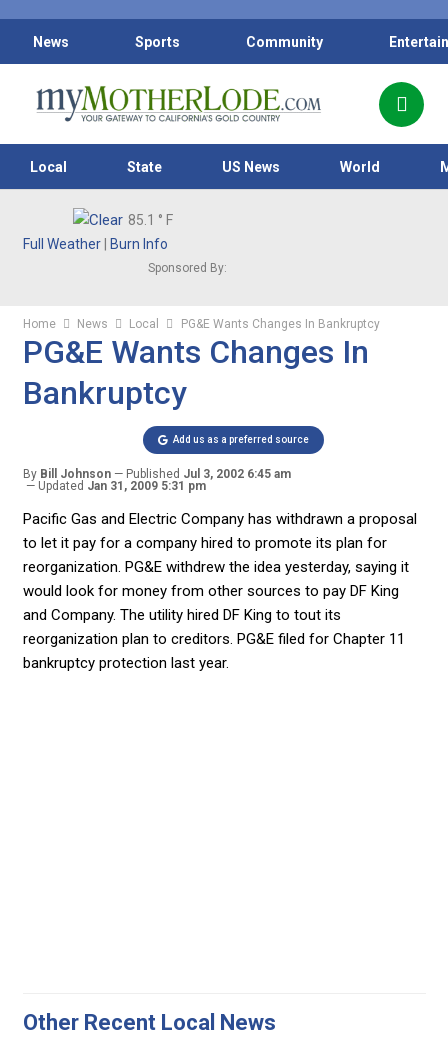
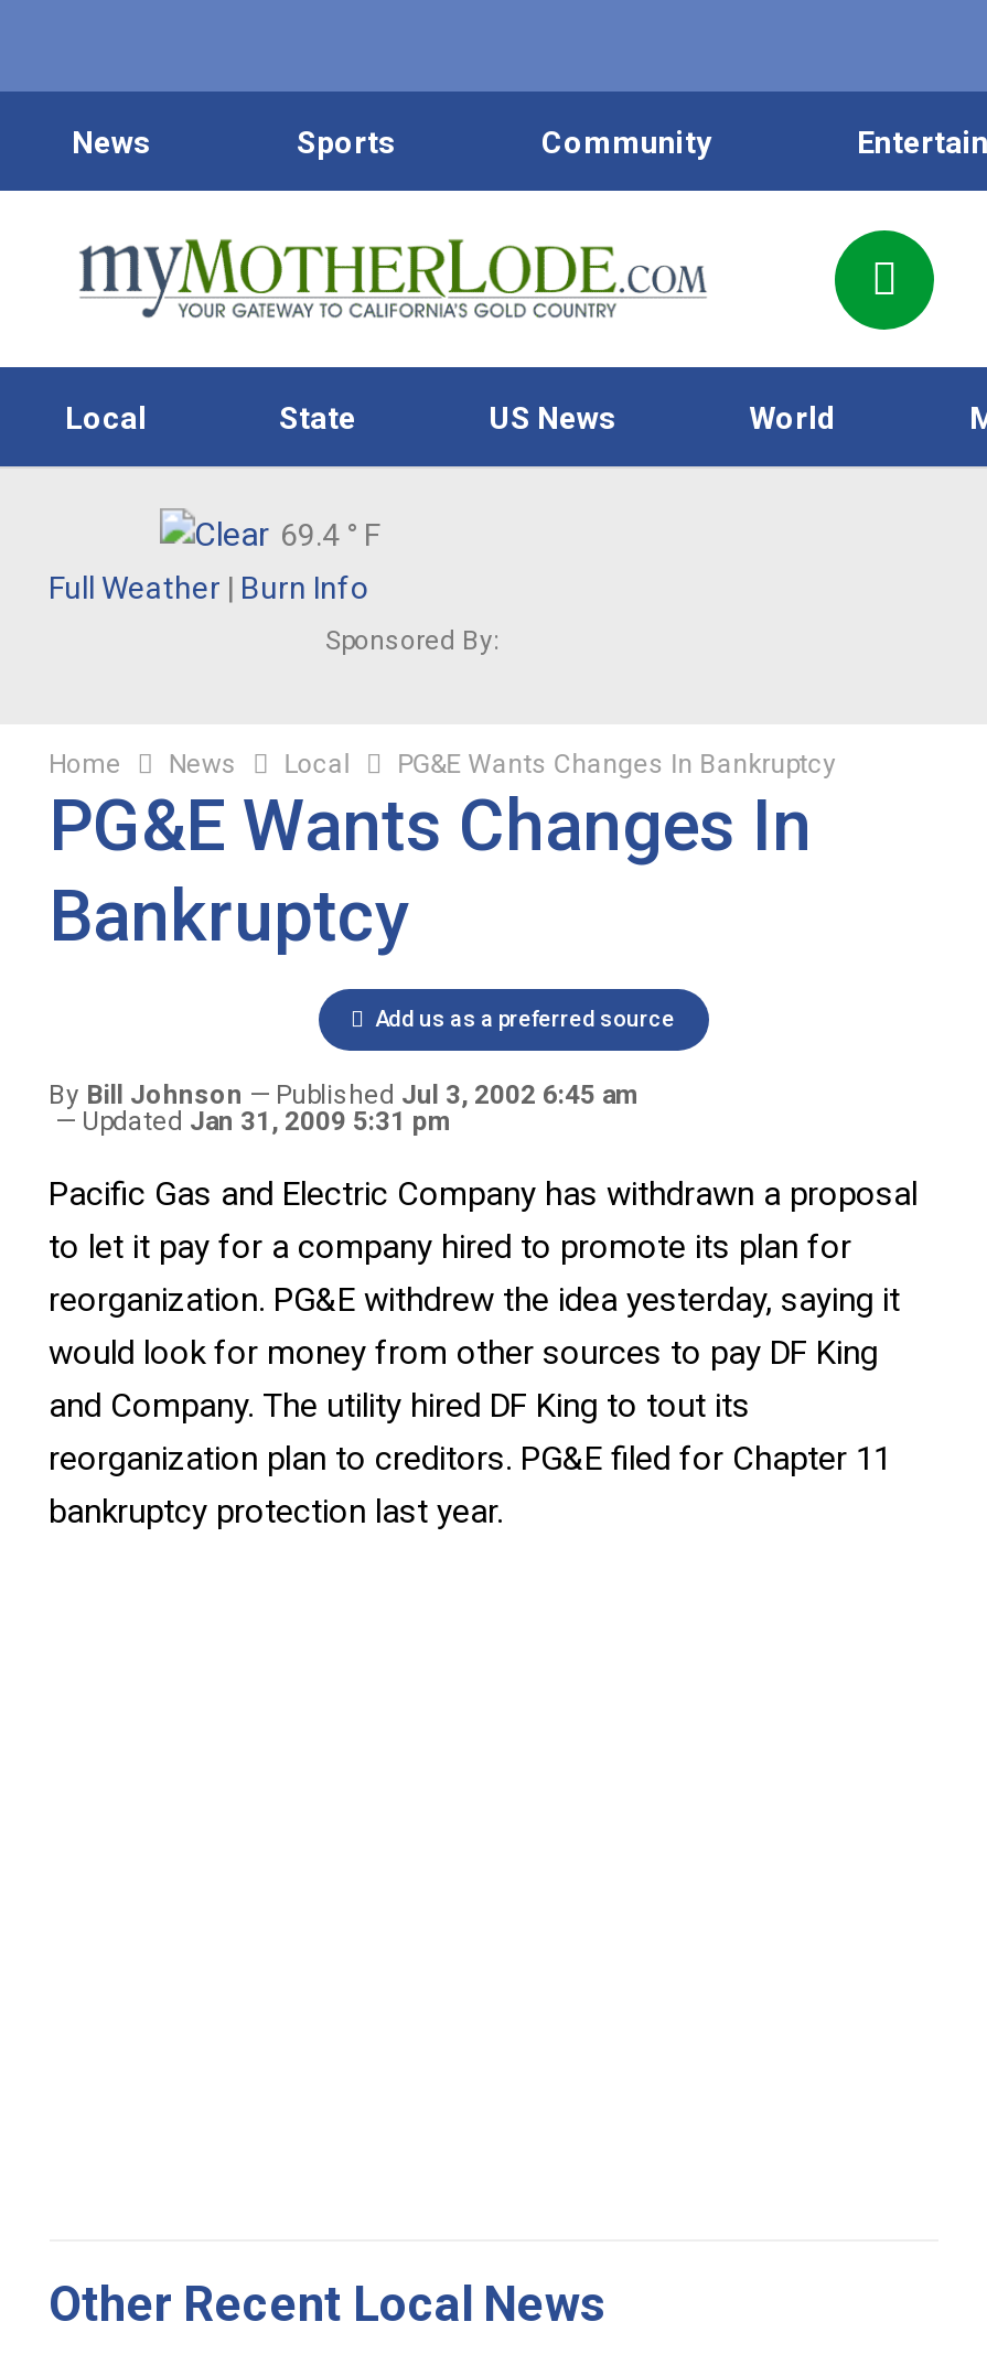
- 85.1 ° F
+ 69.4 ° F
